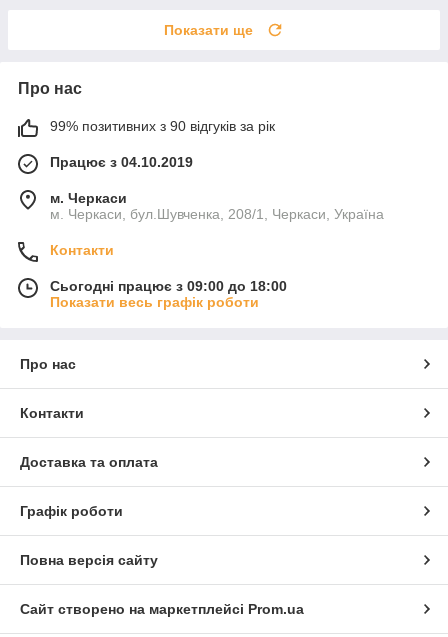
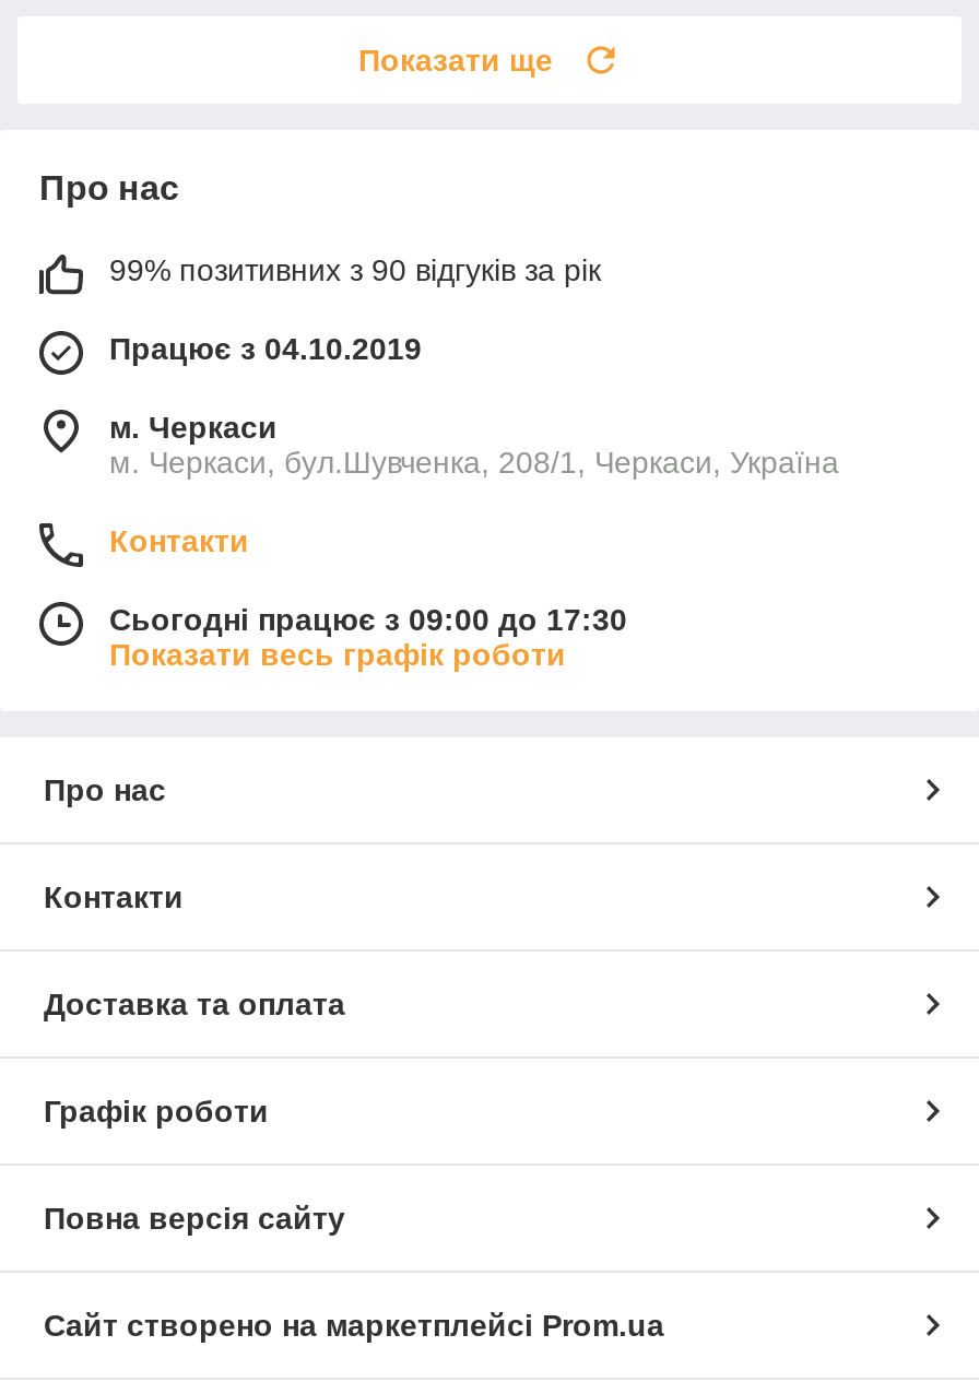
- Сьогодні працює з 09:00 до 18:00
+ Сьогодні працює з 09:00 до 17:30
